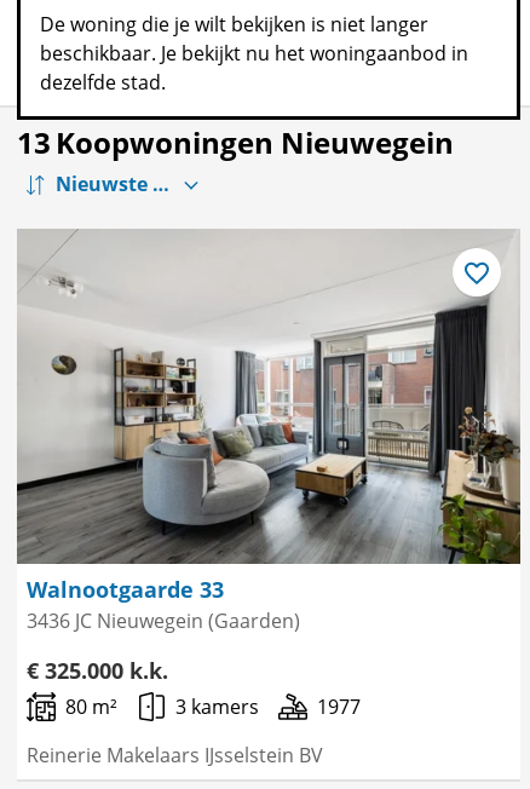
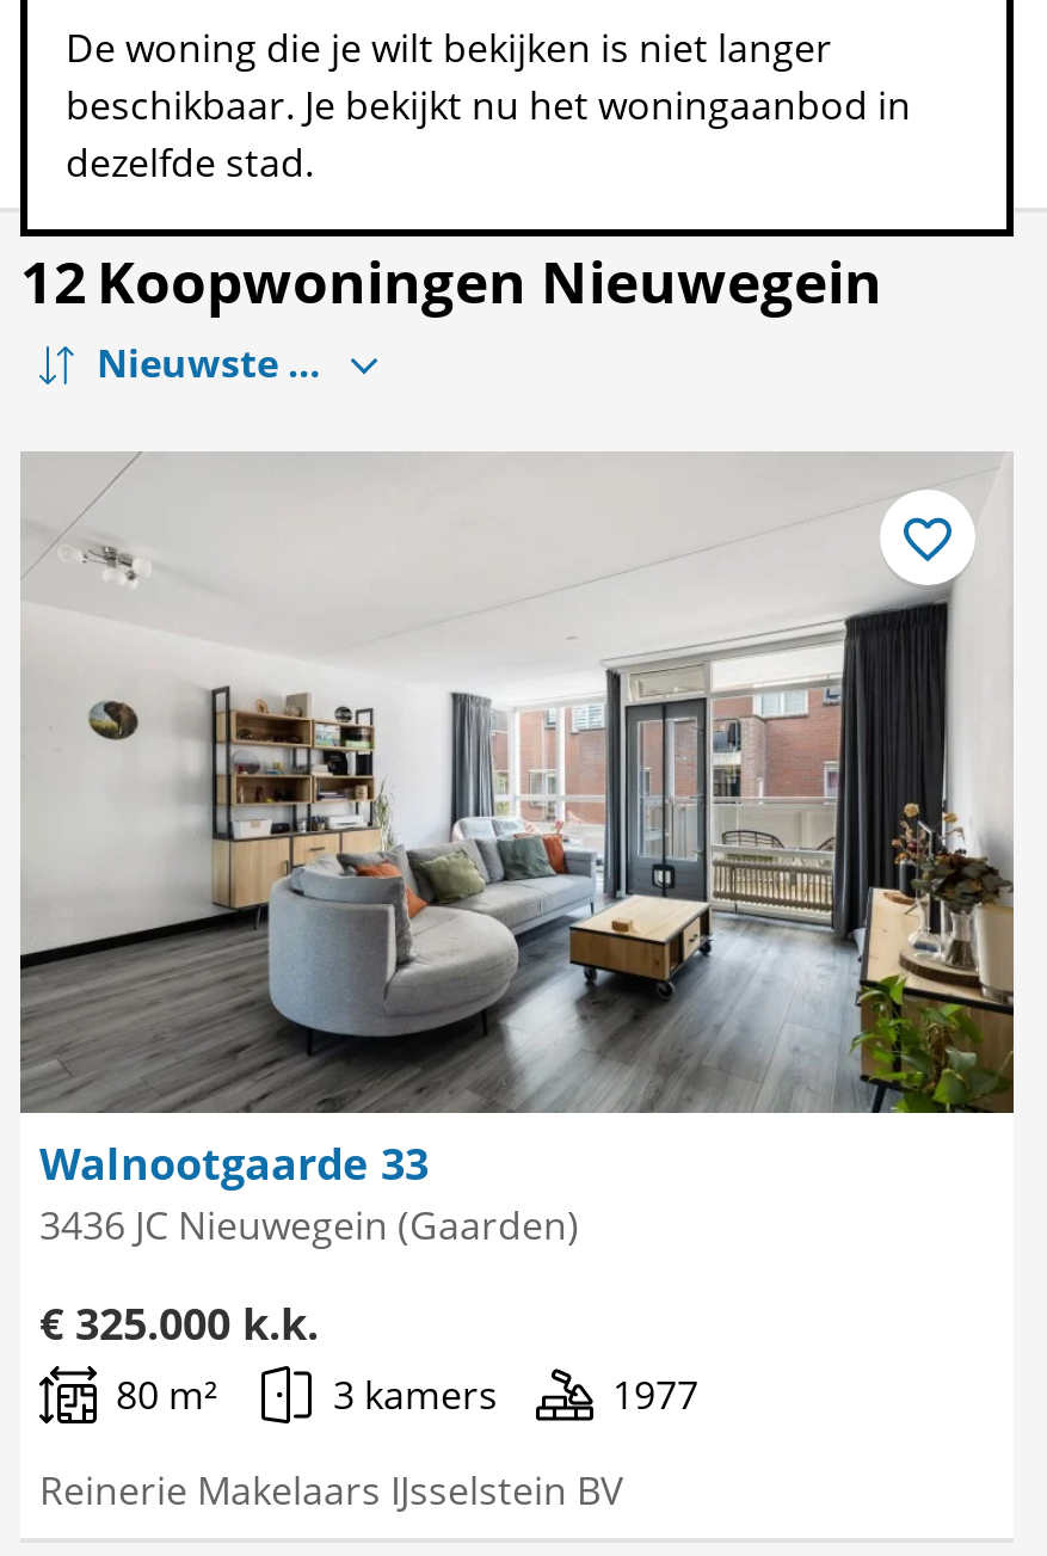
- 13 Koopwoningen Nieuwegein
+ 12 Koopwoningen Nieuwegein
